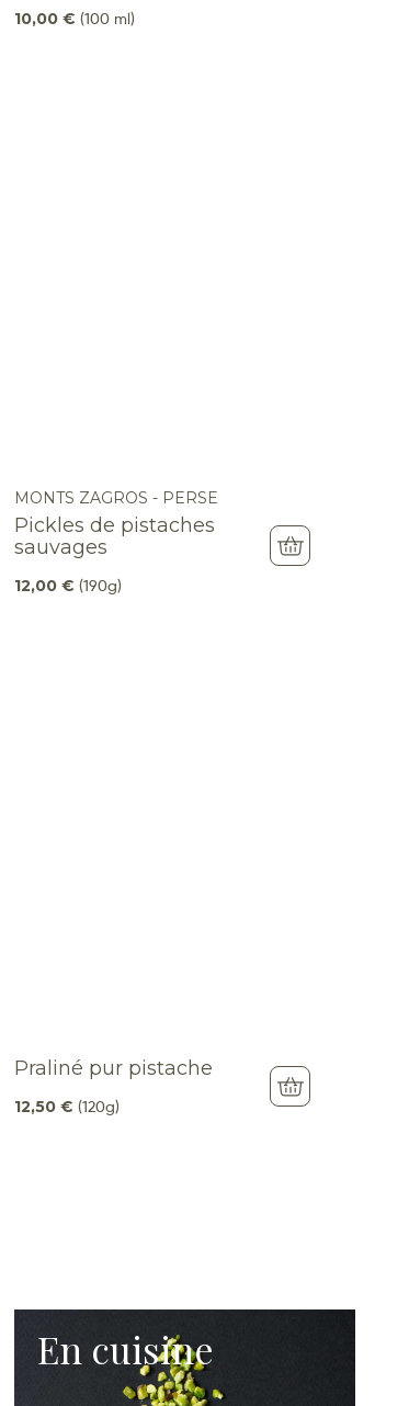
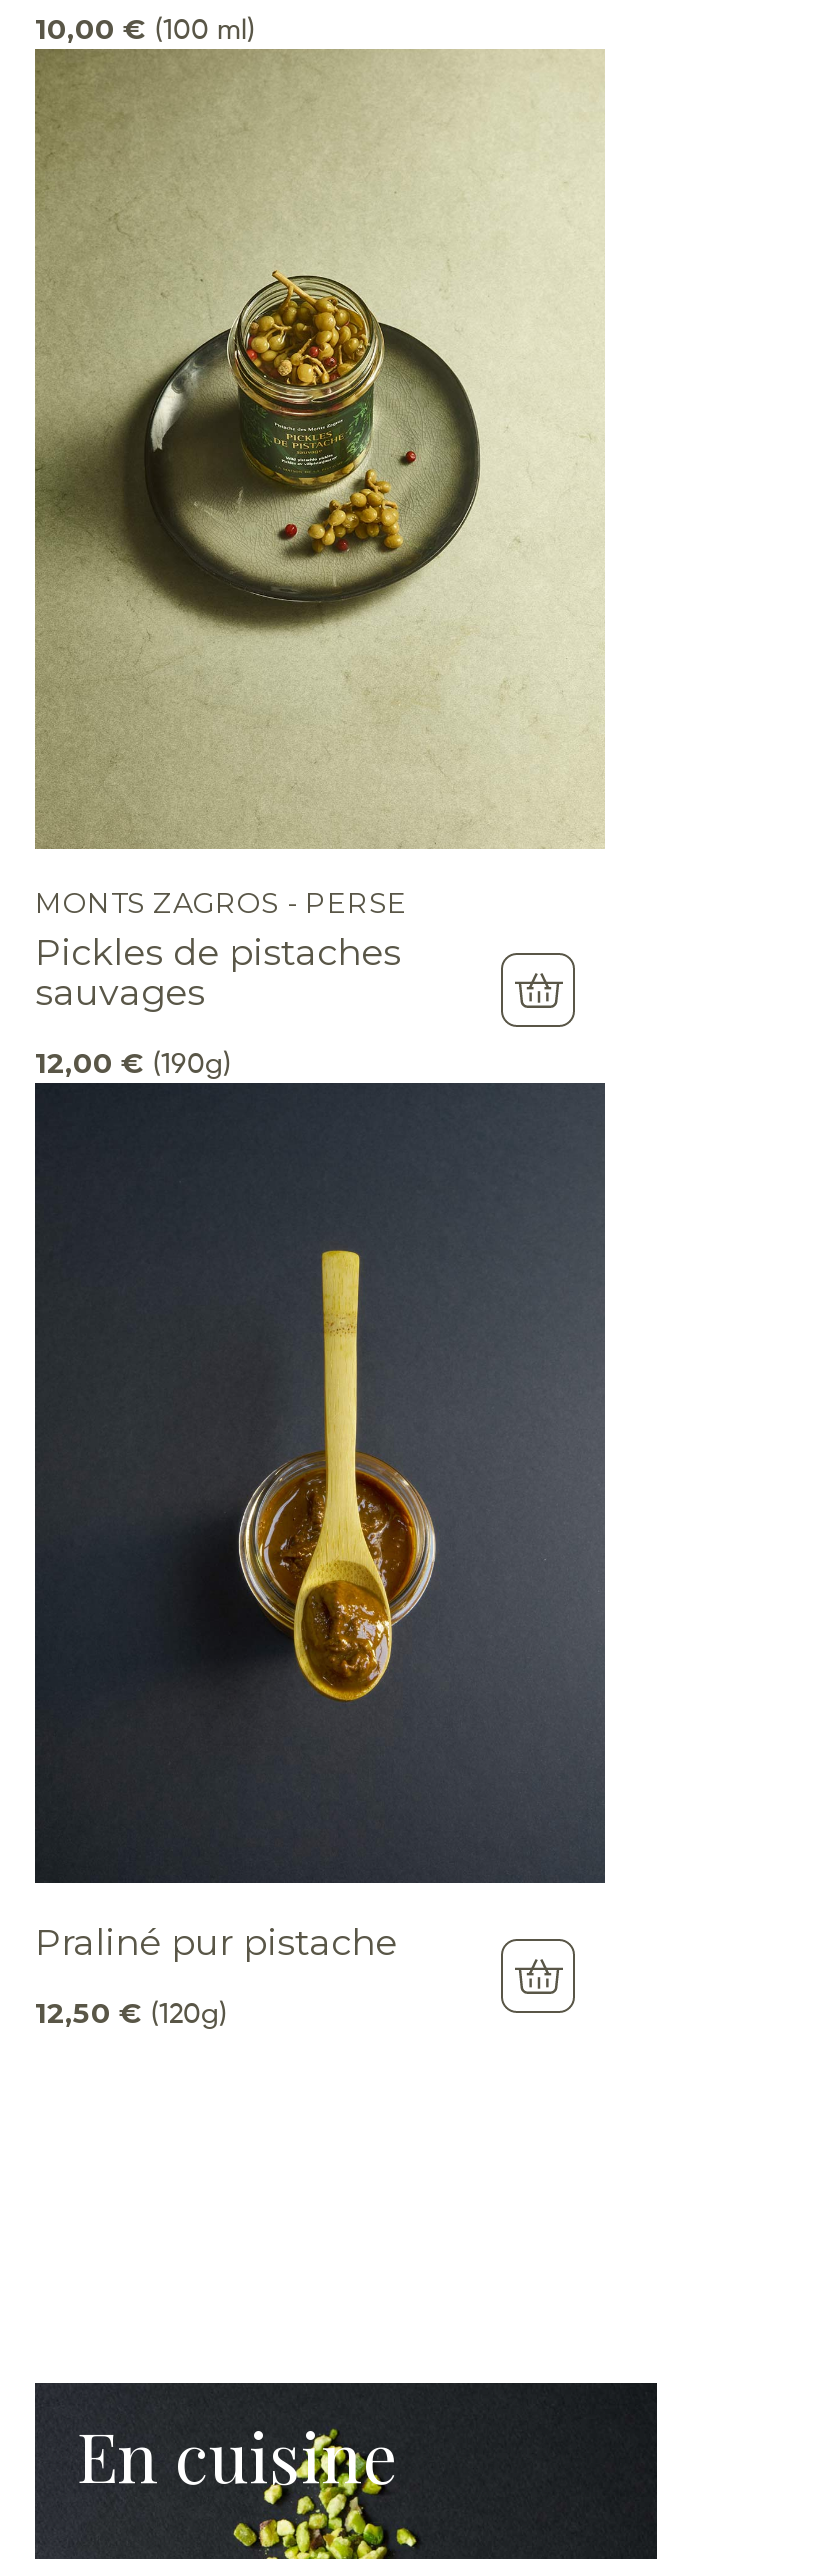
+ [image]

+ [image]
